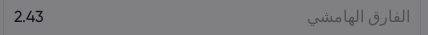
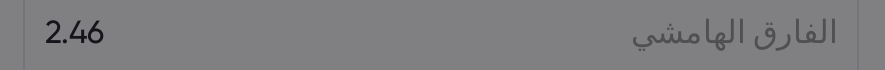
- 2.43
+ 2.46
